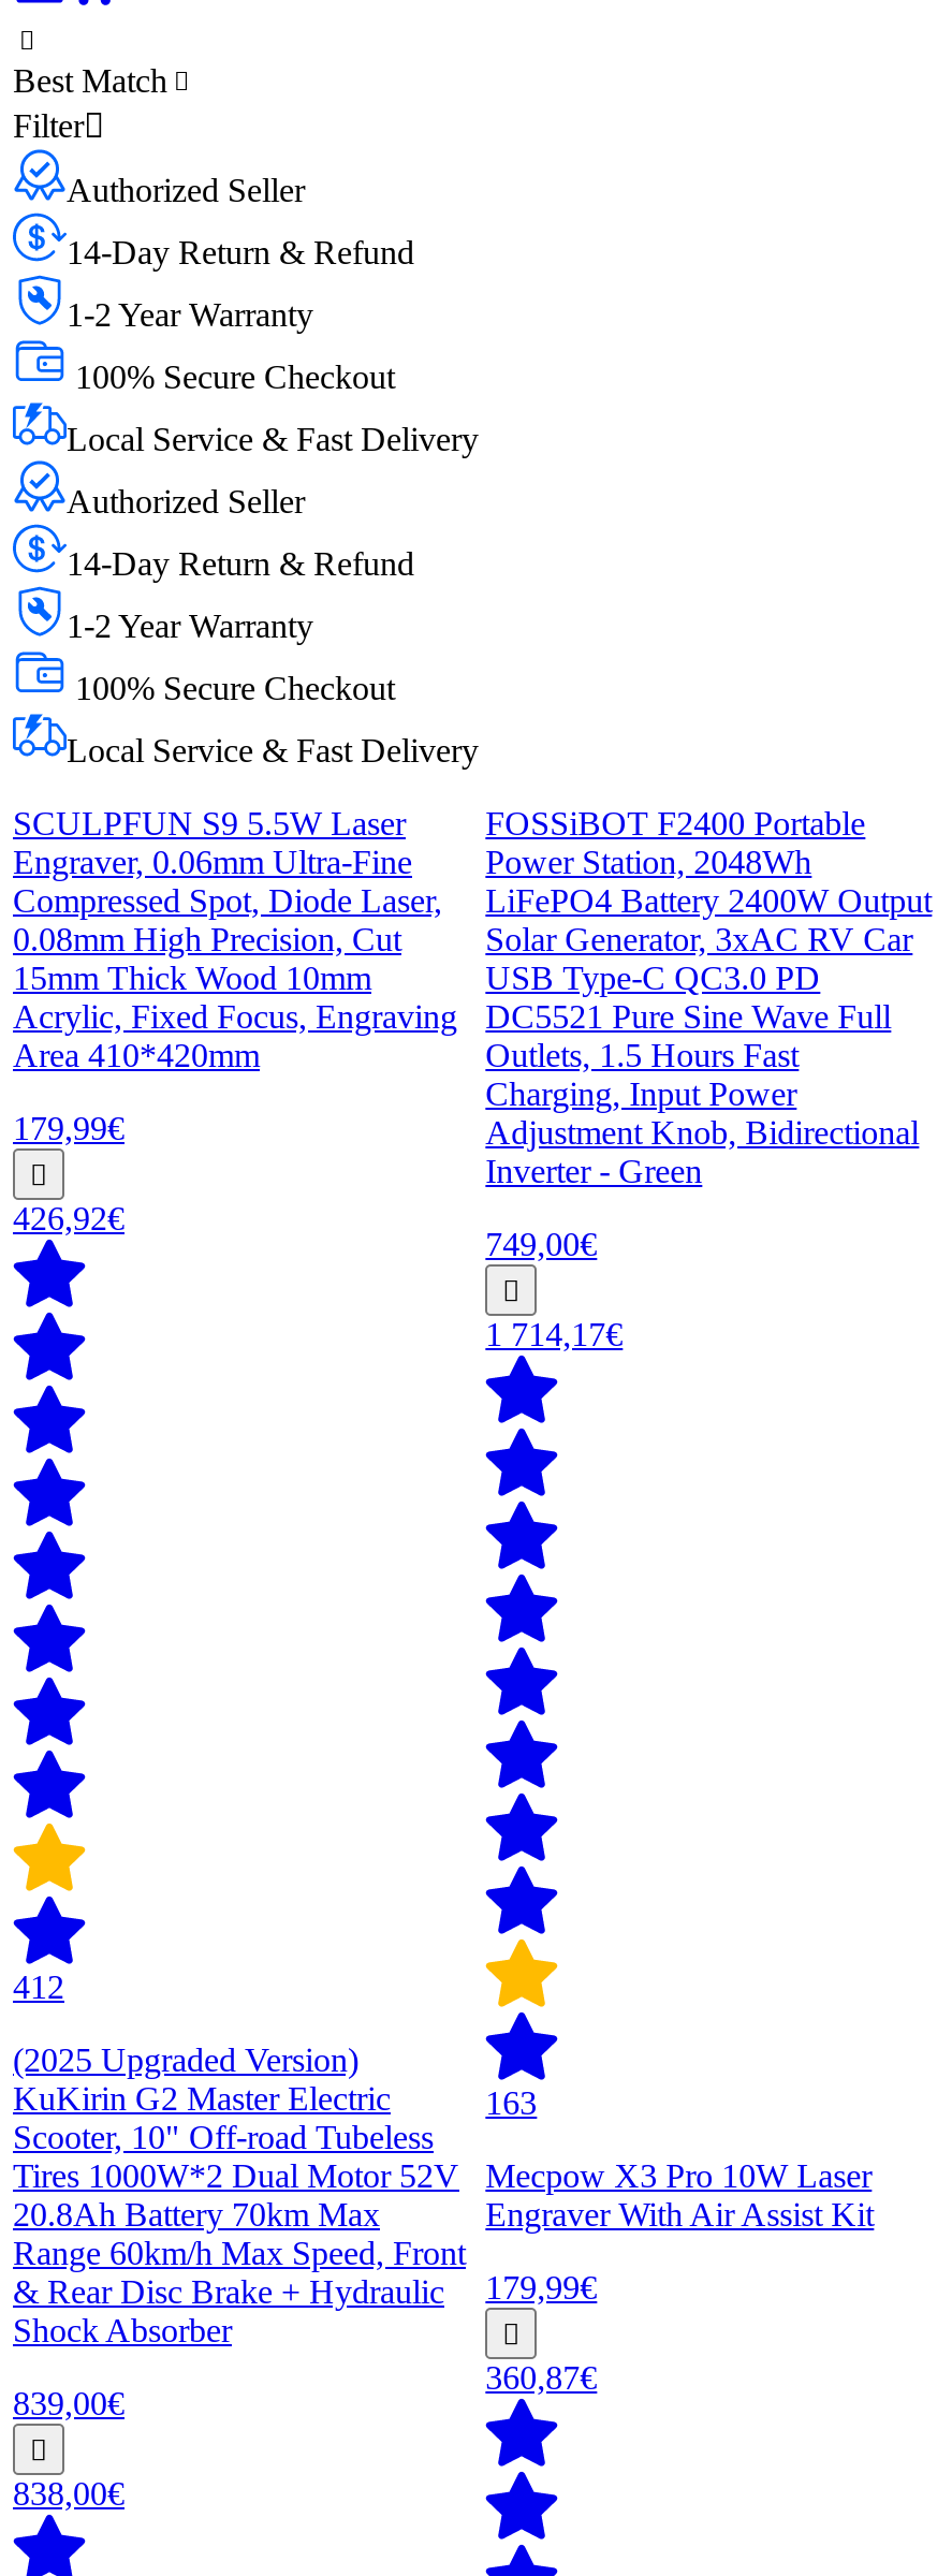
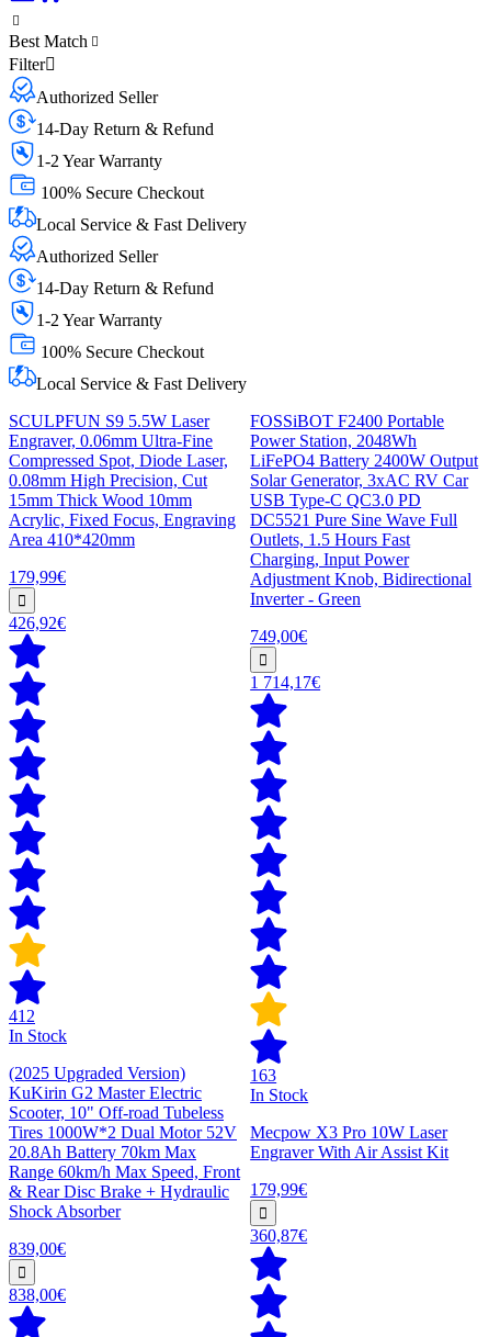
+ In Stock

+ In Stock
